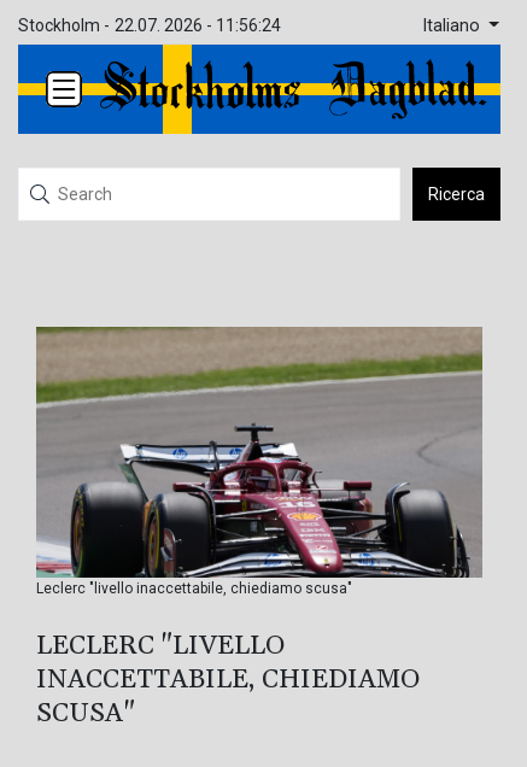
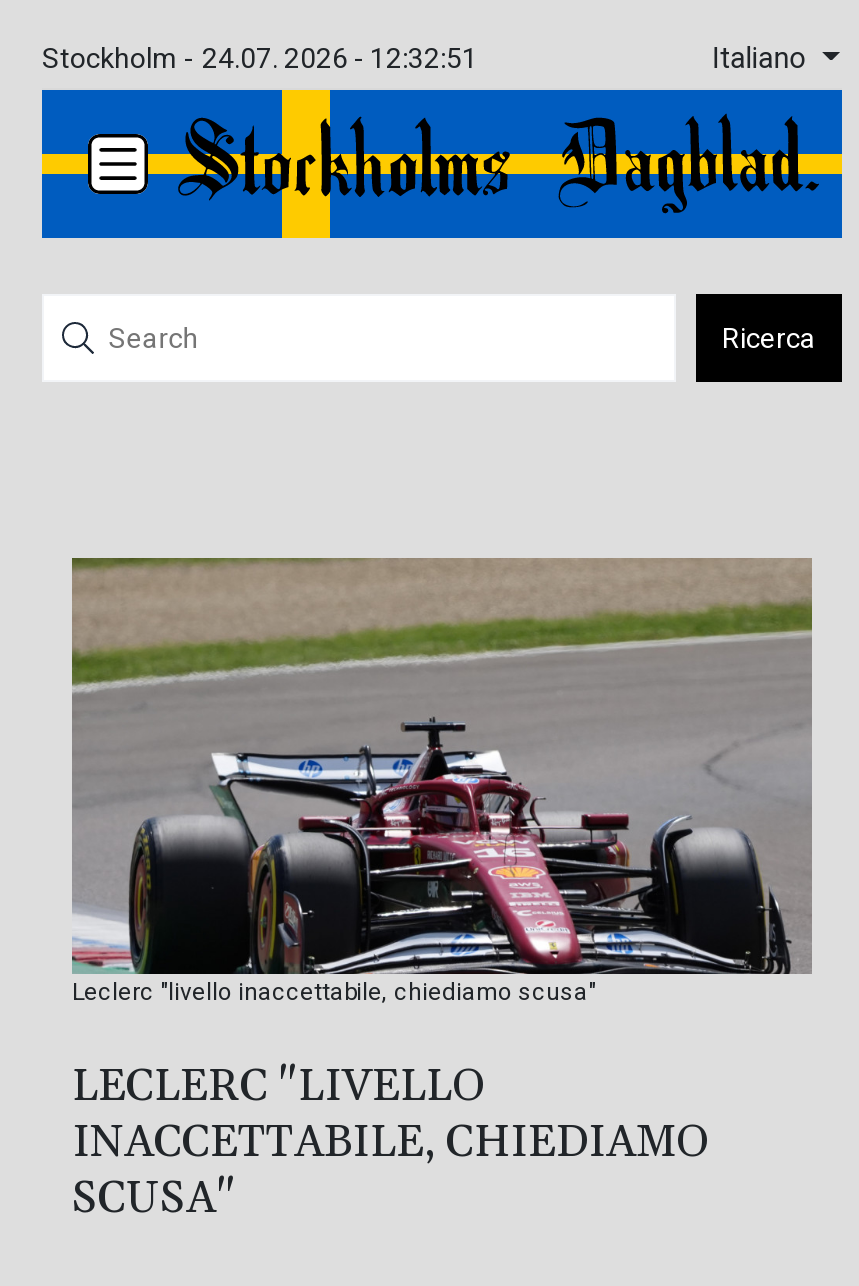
- Stockholm - 22.07. 2026 - 11:56:24
+ Stockholm - 24.07. 2026 - 12:32:51
